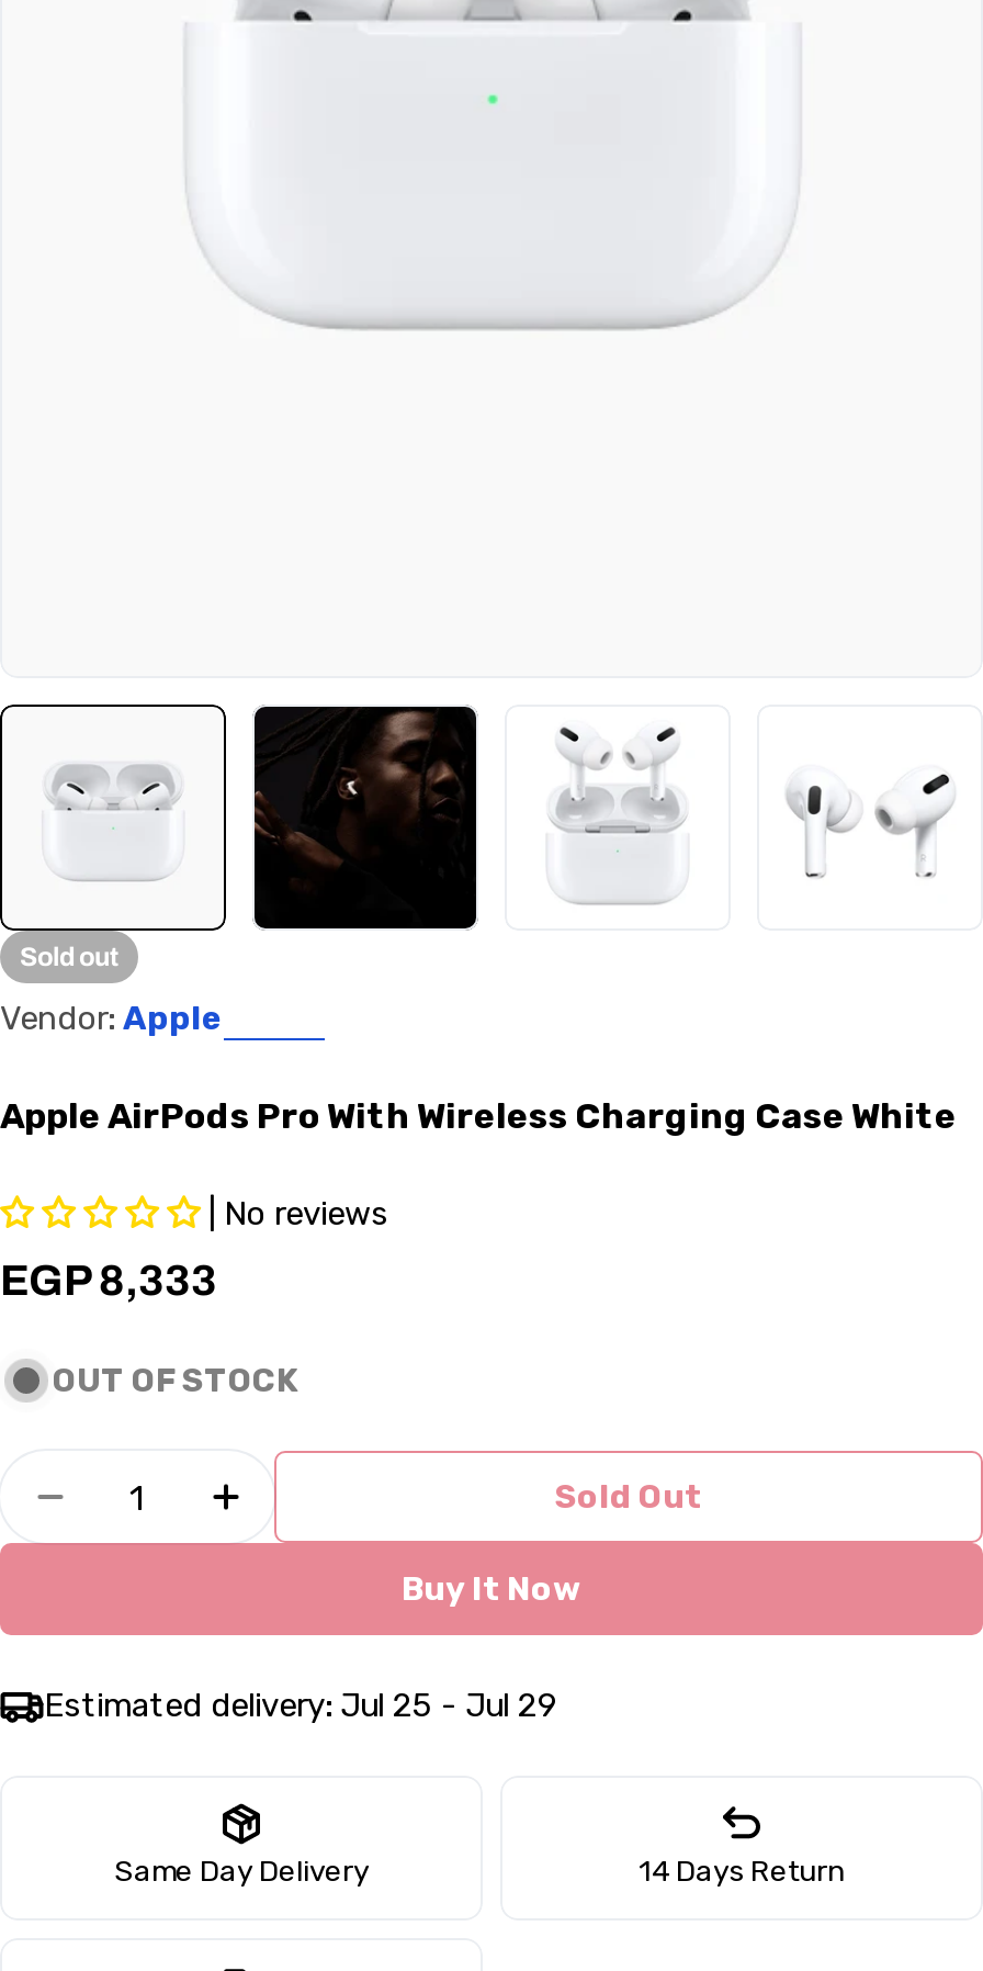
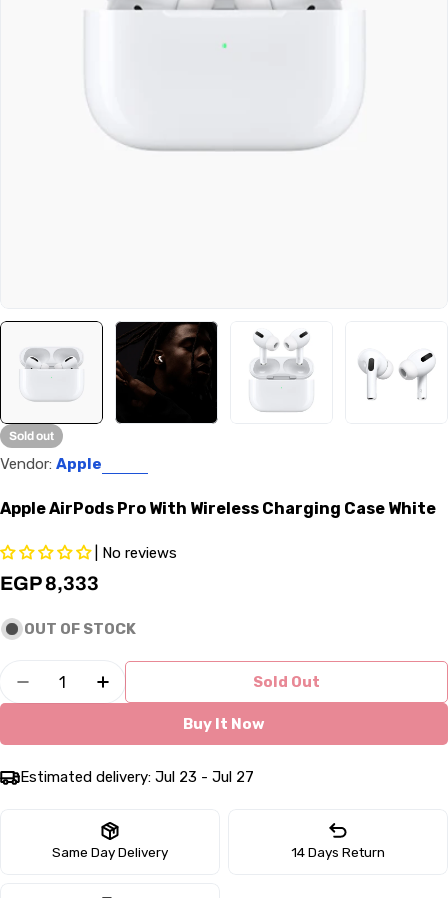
- Estimated delivery: Jul 25 - Jul 29
+ Estimated delivery: Jul 23 - Jul 27
